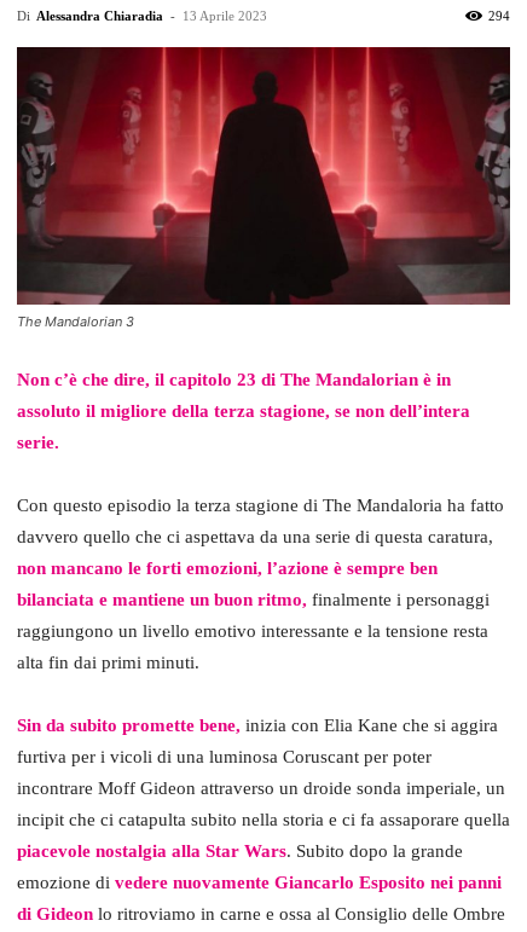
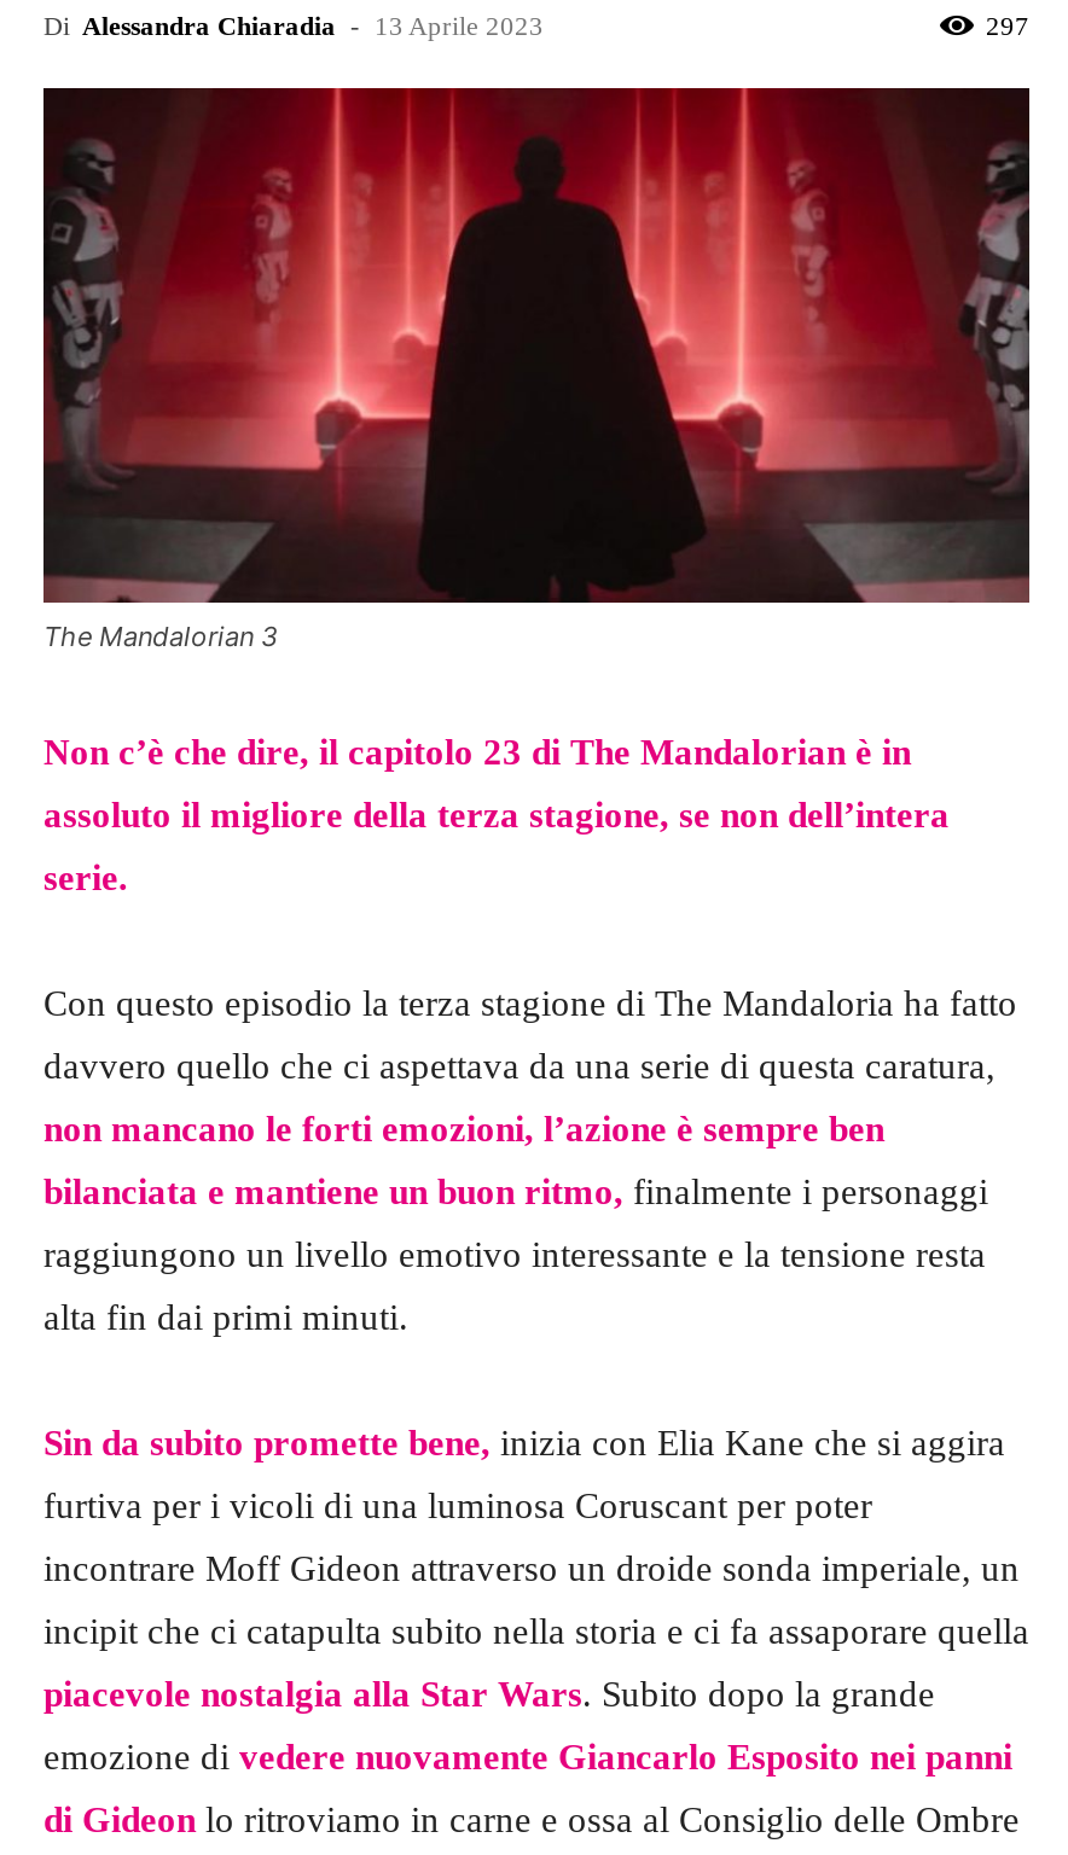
- 294
+ 297
